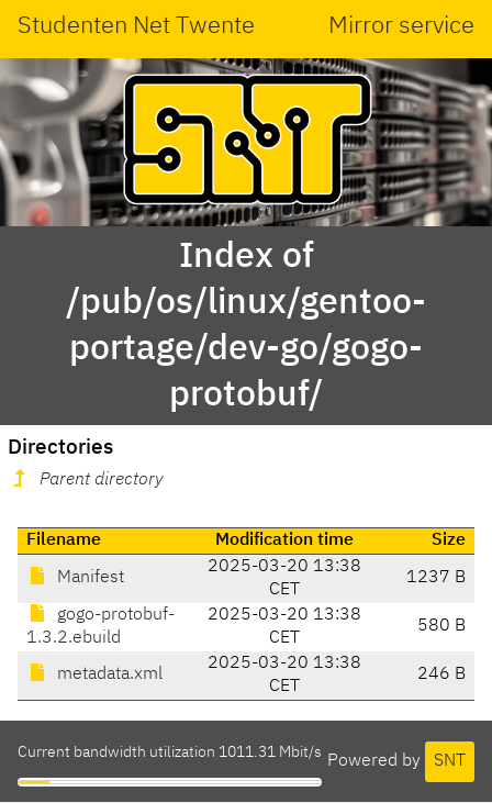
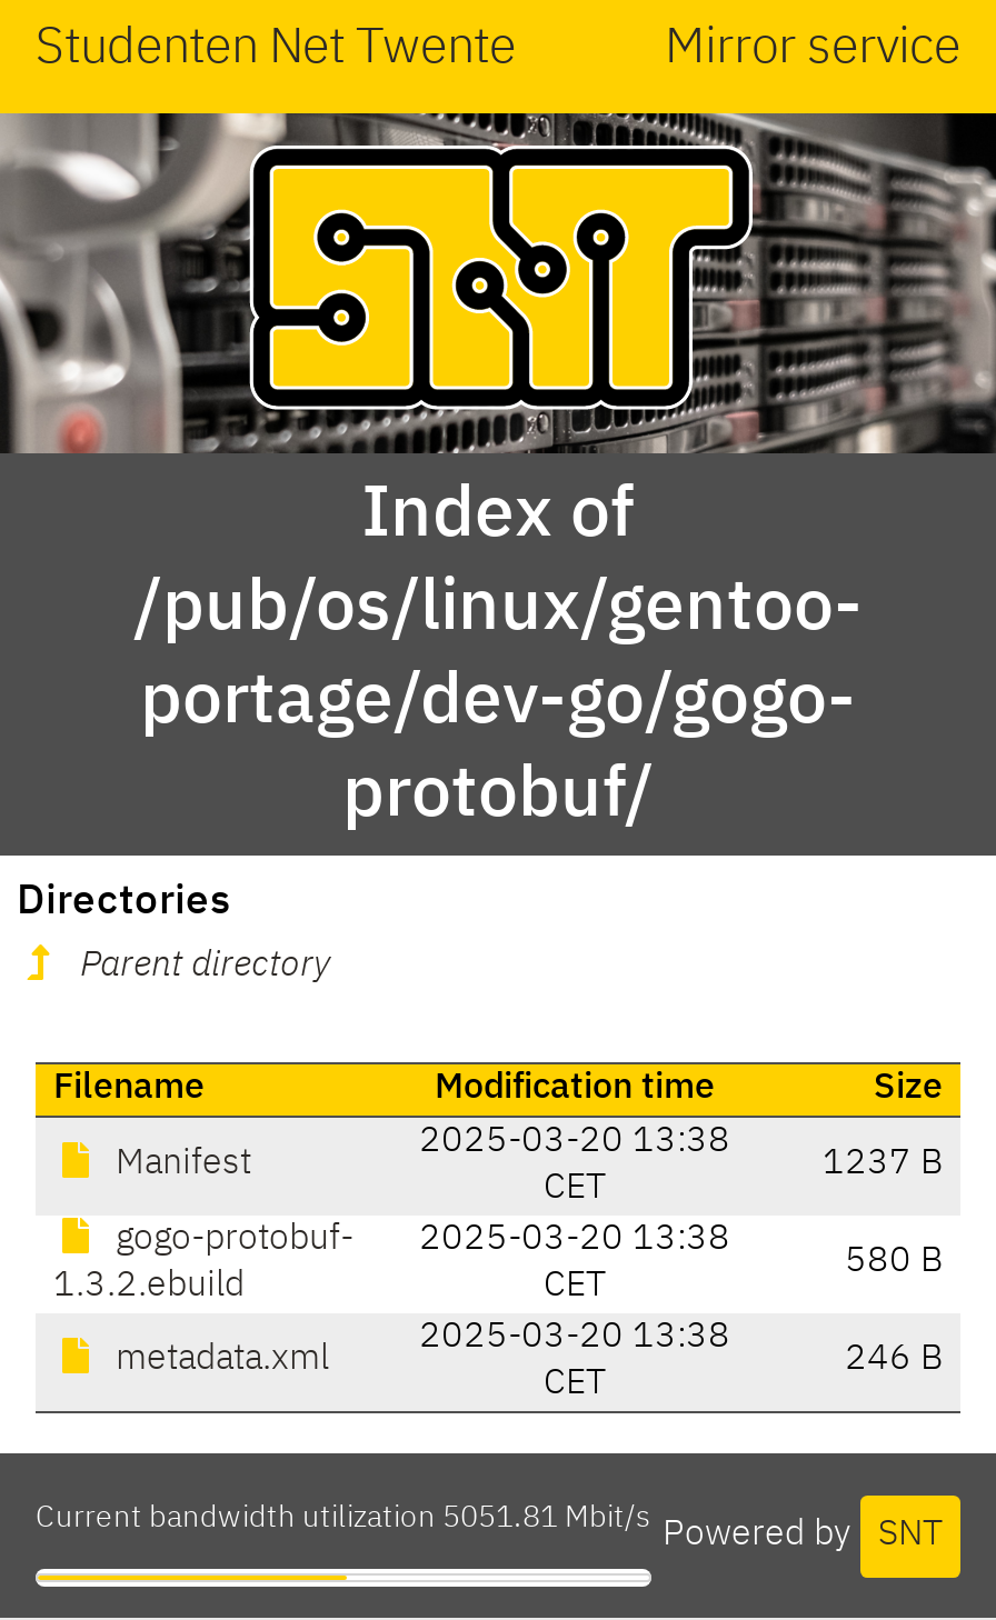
- Current bandwidth utilization 1011.31 Mbit/s
+ Current bandwidth utilization 5051.81 Mbit/s
